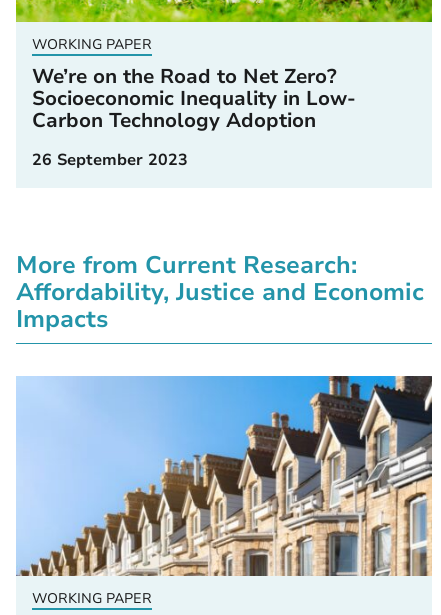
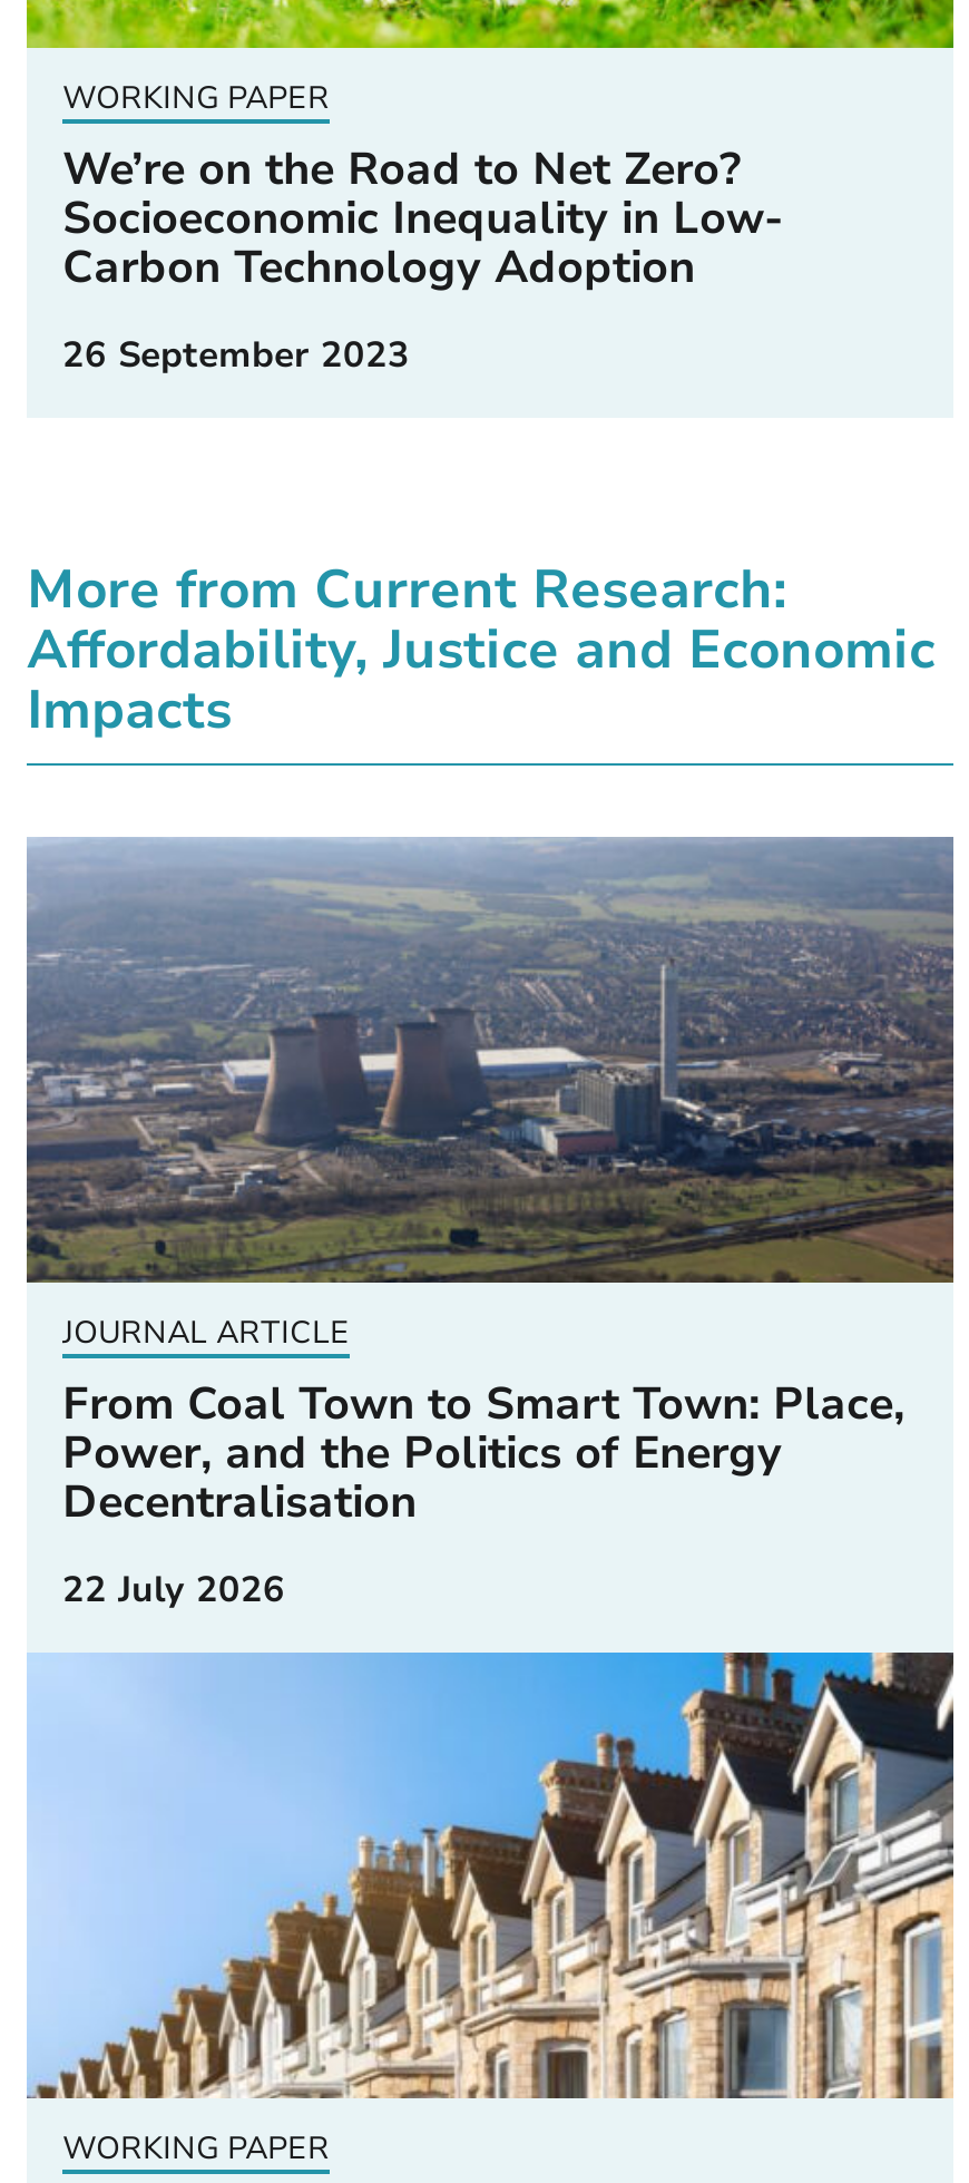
+ [image]
+ JOURNAL ARTICLE
+ From Coal Town to Smart Town: Place,
+ Power, and the Politics of Energy
+ Decentralisation
+ 22 July 2026
